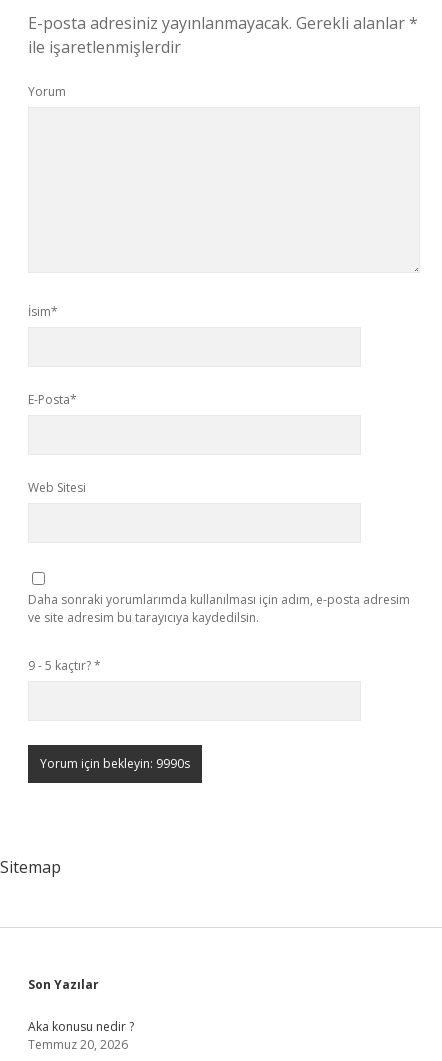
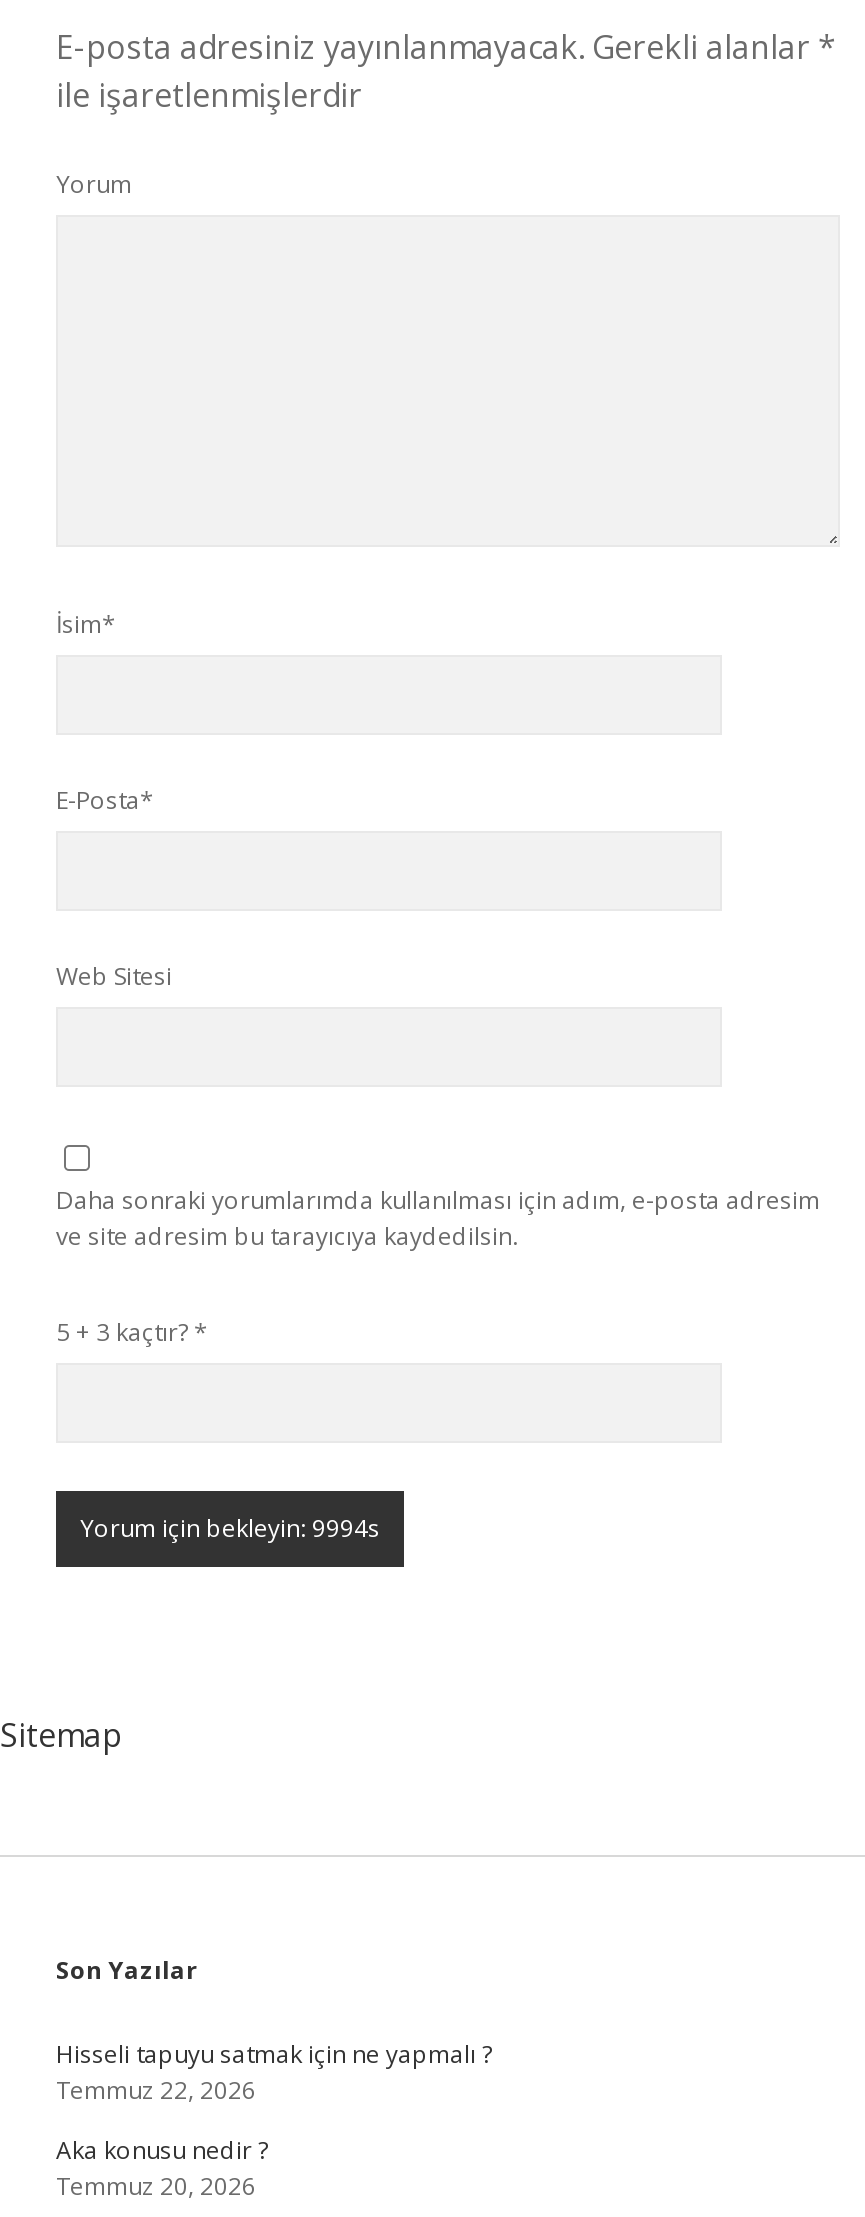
- 9 - 5 kaçtır? *
+ 5 + 3 kaçtır? *

+ Hisseli tapuyu satmak için ne yapmalı ?
+ Temmuz 22, 2026
